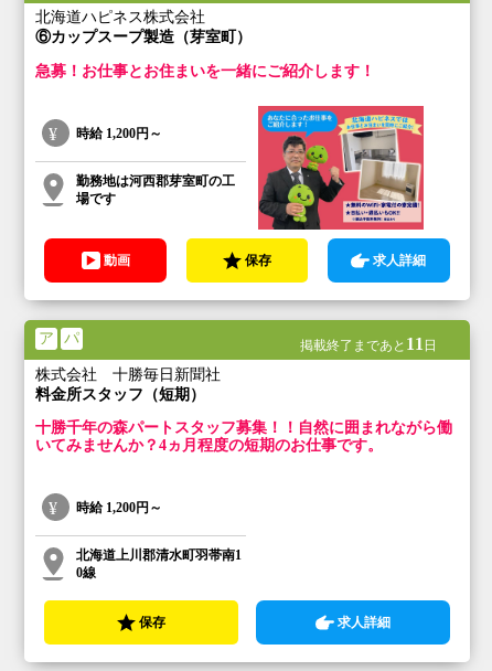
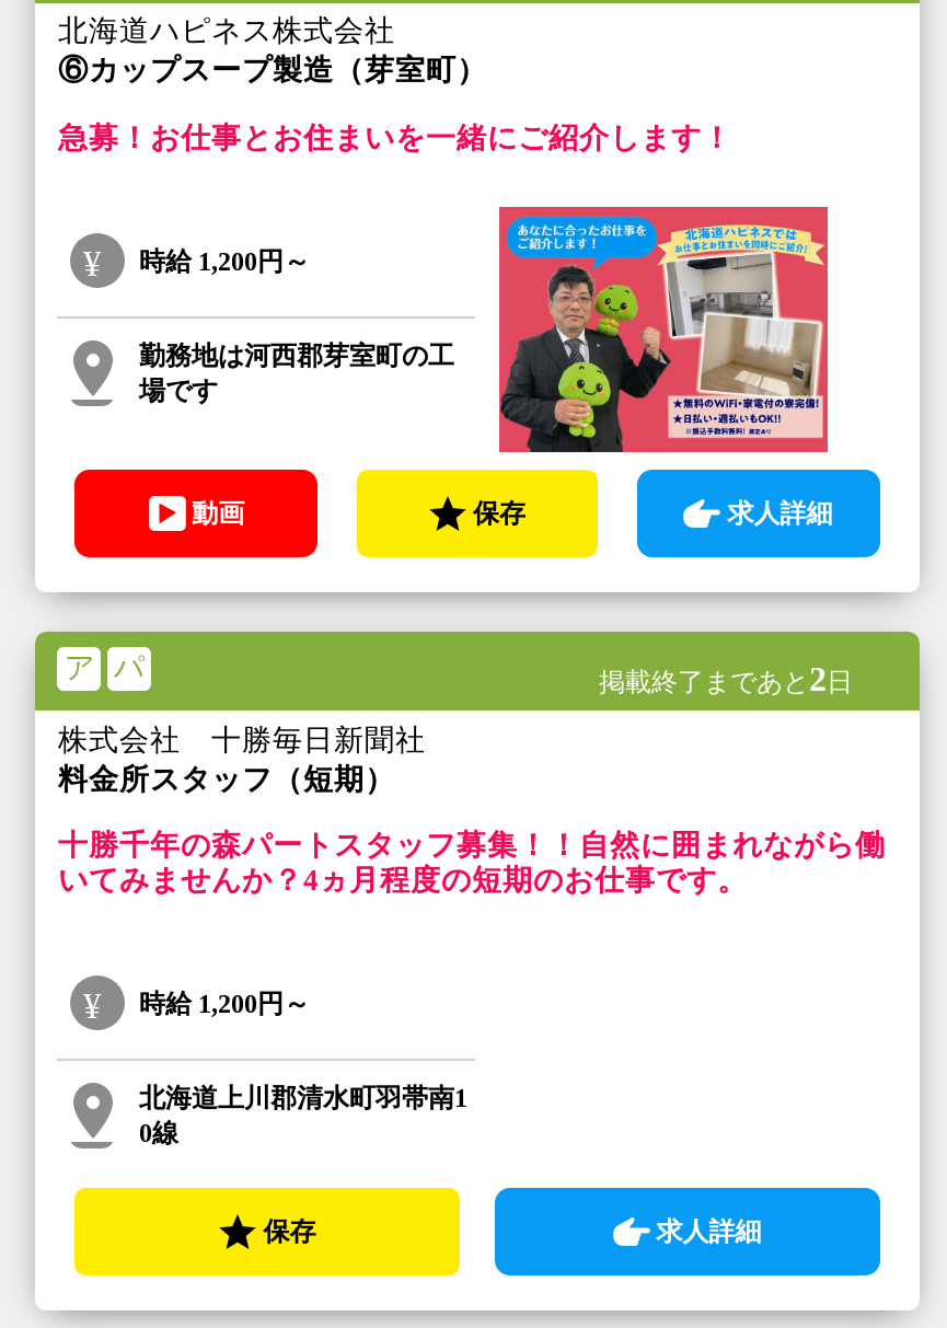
- 掲載終了まであと11日
+ 掲載終了まであと2日
